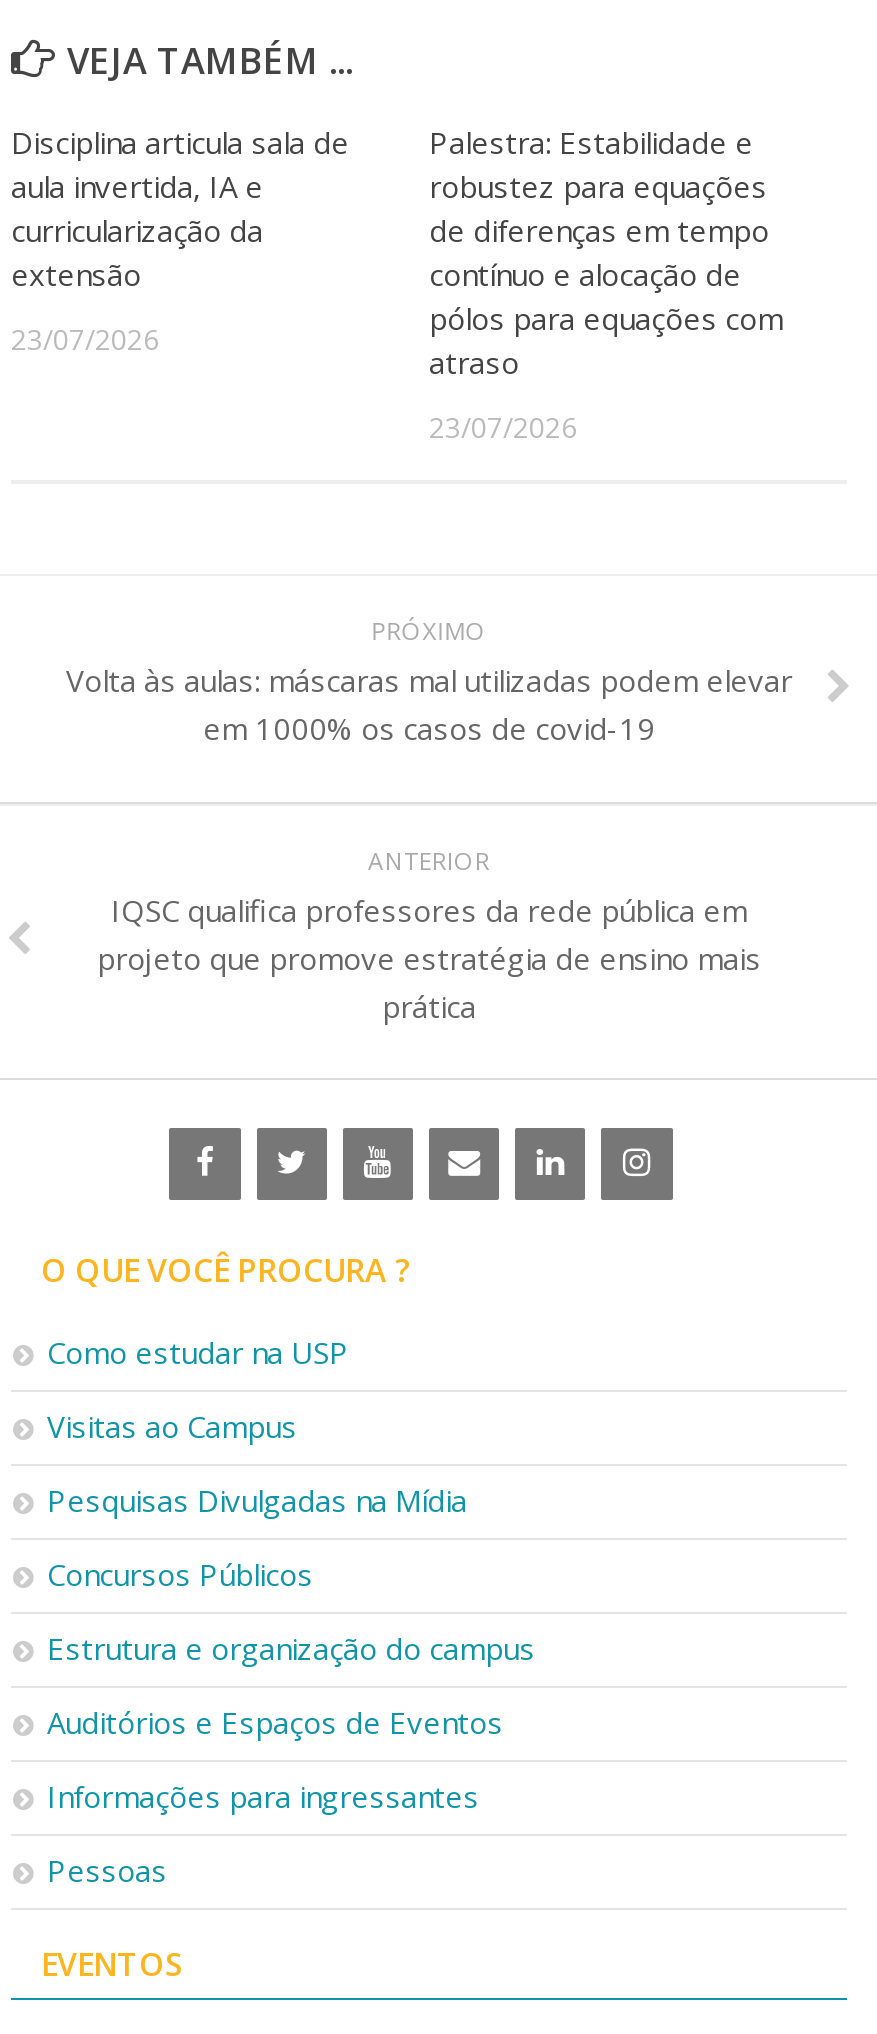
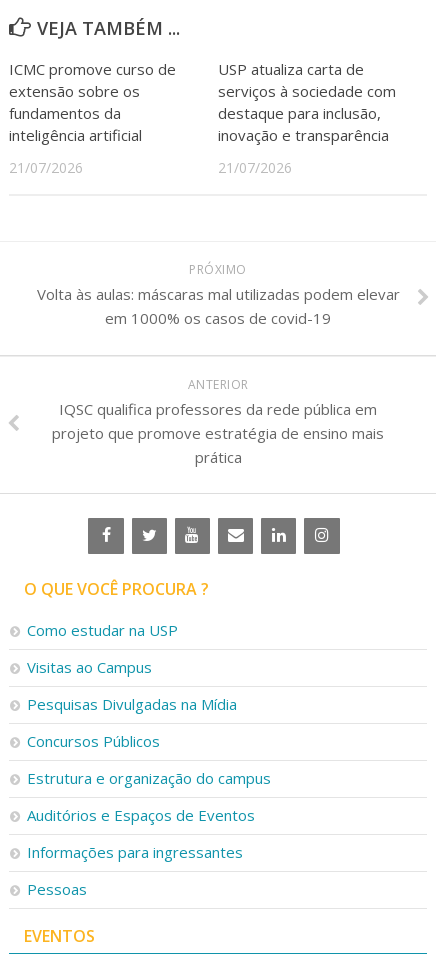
- Disciplina articula sala de
- aula invertida, IA e
- curricularização da
- extensão
+ ICMC promove curso de
+ extensão sobre os
+ fundamentos da
+ inteligência artificial

- Palestra: Estabilidade e
- robustez para equações
- de diferenças em tempo
- contínuo e alocação de
- pólos para equações com
- atraso
+ USP atualiza carta de
+ serviços à sociedade com
+ destaque para inclusão,
+ inovação e transparência

- 23/07/2026
+ 21/07/2026

- 23/07/2026
+ 21/07/2026
